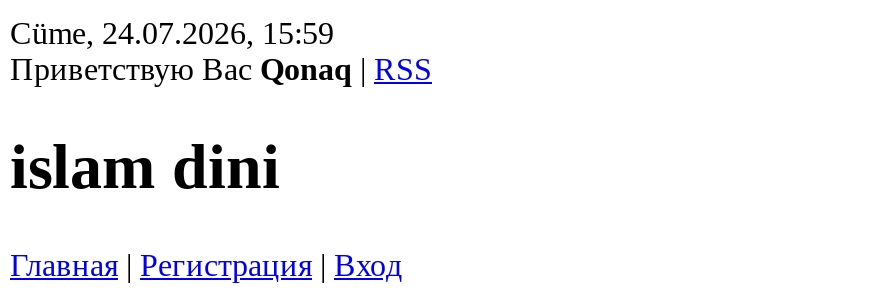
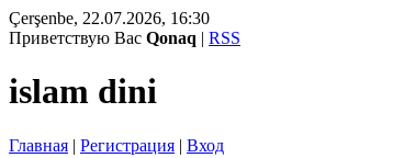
- Cüme, 24.07.2026, 15:59
+ Çerşenbe, 22.07.2026, 16:30
